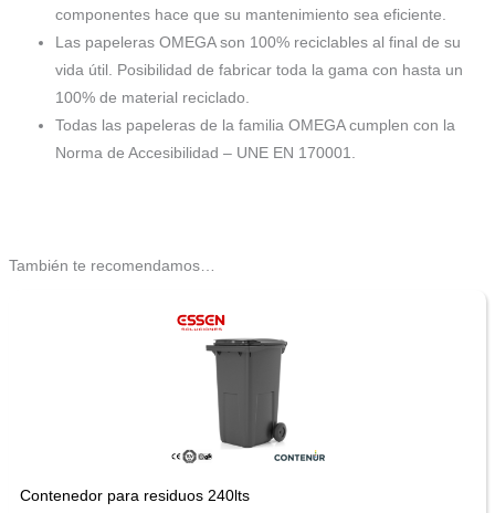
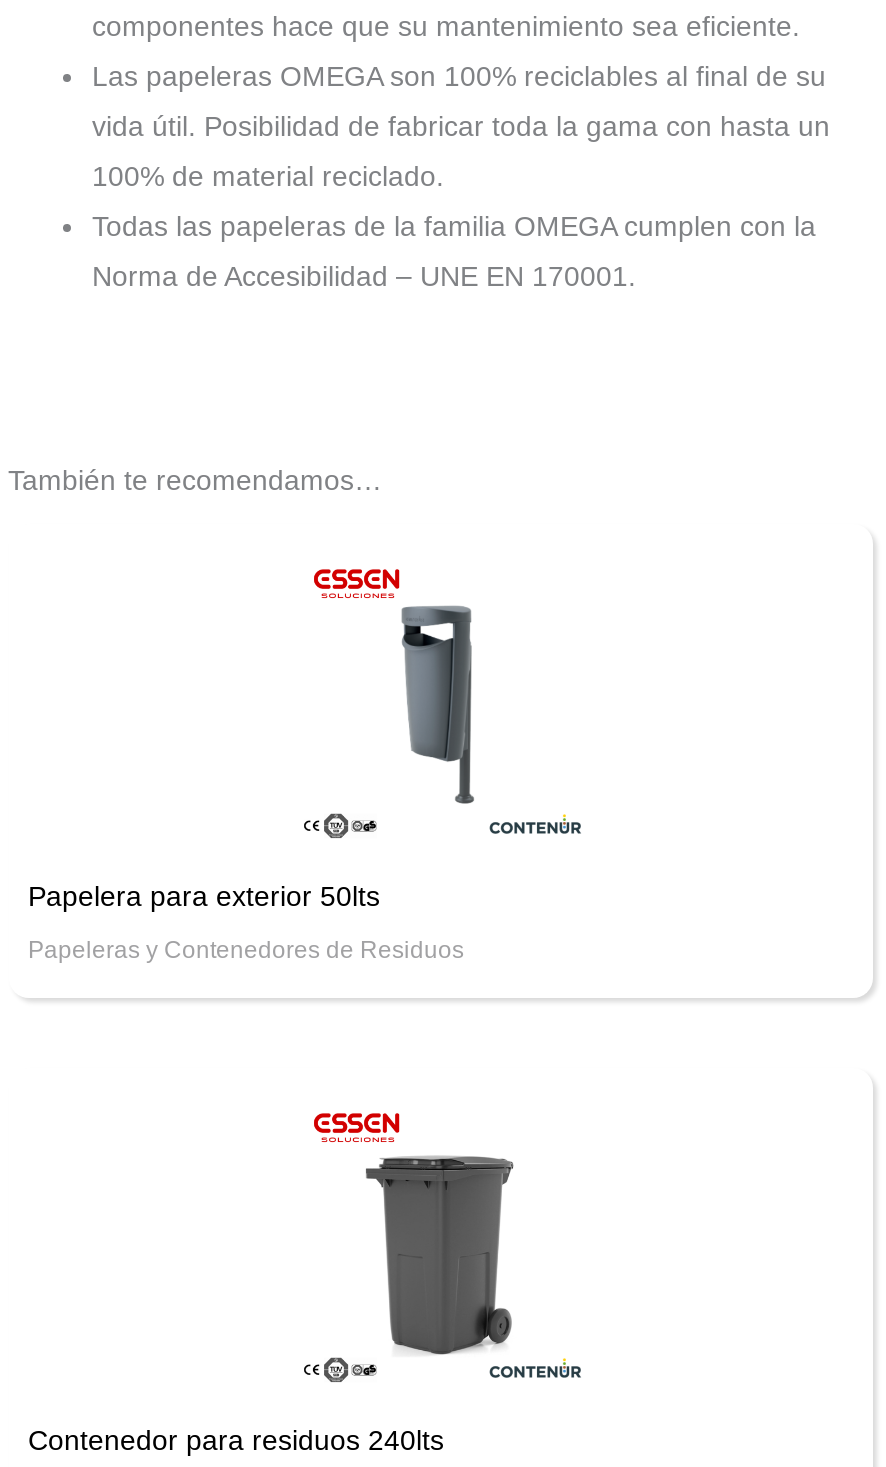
+ [image]
+ Papelera para exterior 50lts
+ Papeleras y Contenedores de Residuos
